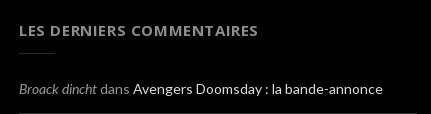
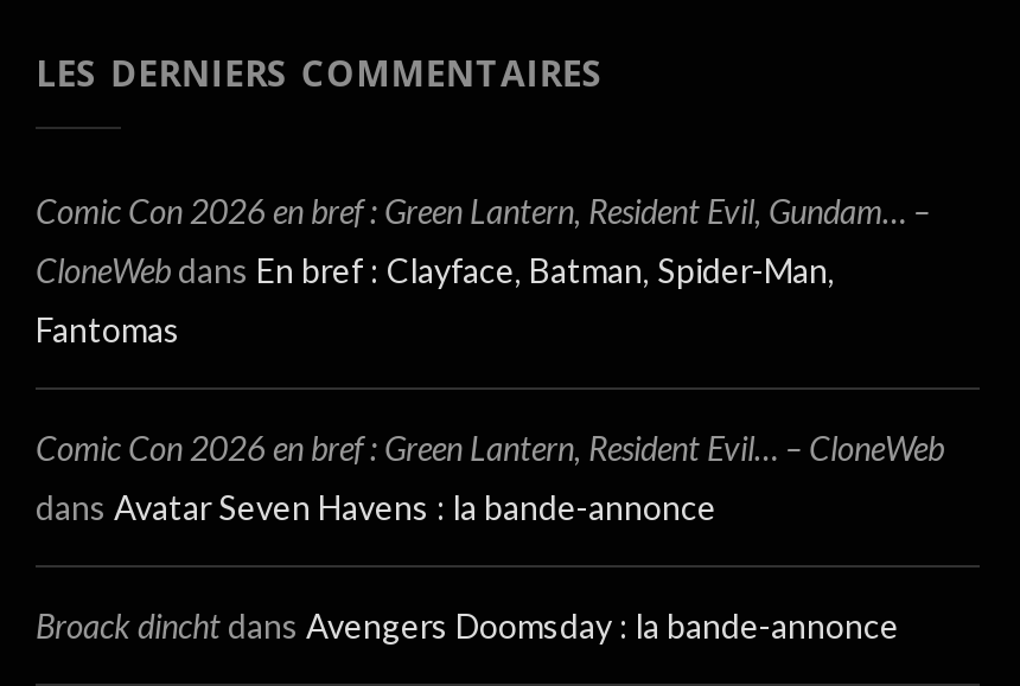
+ Comic Con 2026 en bref : Green Lantern, Resident Evil, Gundam… –
+ CloneWeb dans En bref : Clayface, Batman, Spider-Man,
+ Fantomas
+ Comic Con 2026 en bref : Green Lantern, Resident Evil… – CloneWeb
+ dans Avatar Seven Havens : la bande-annonce
